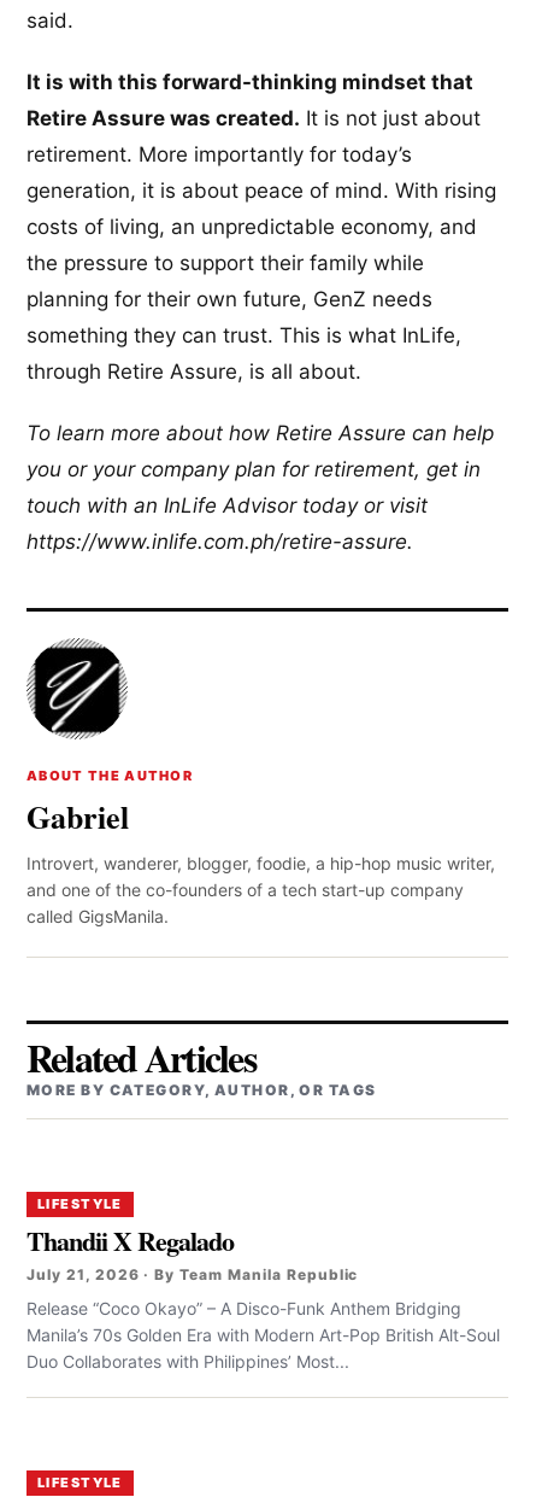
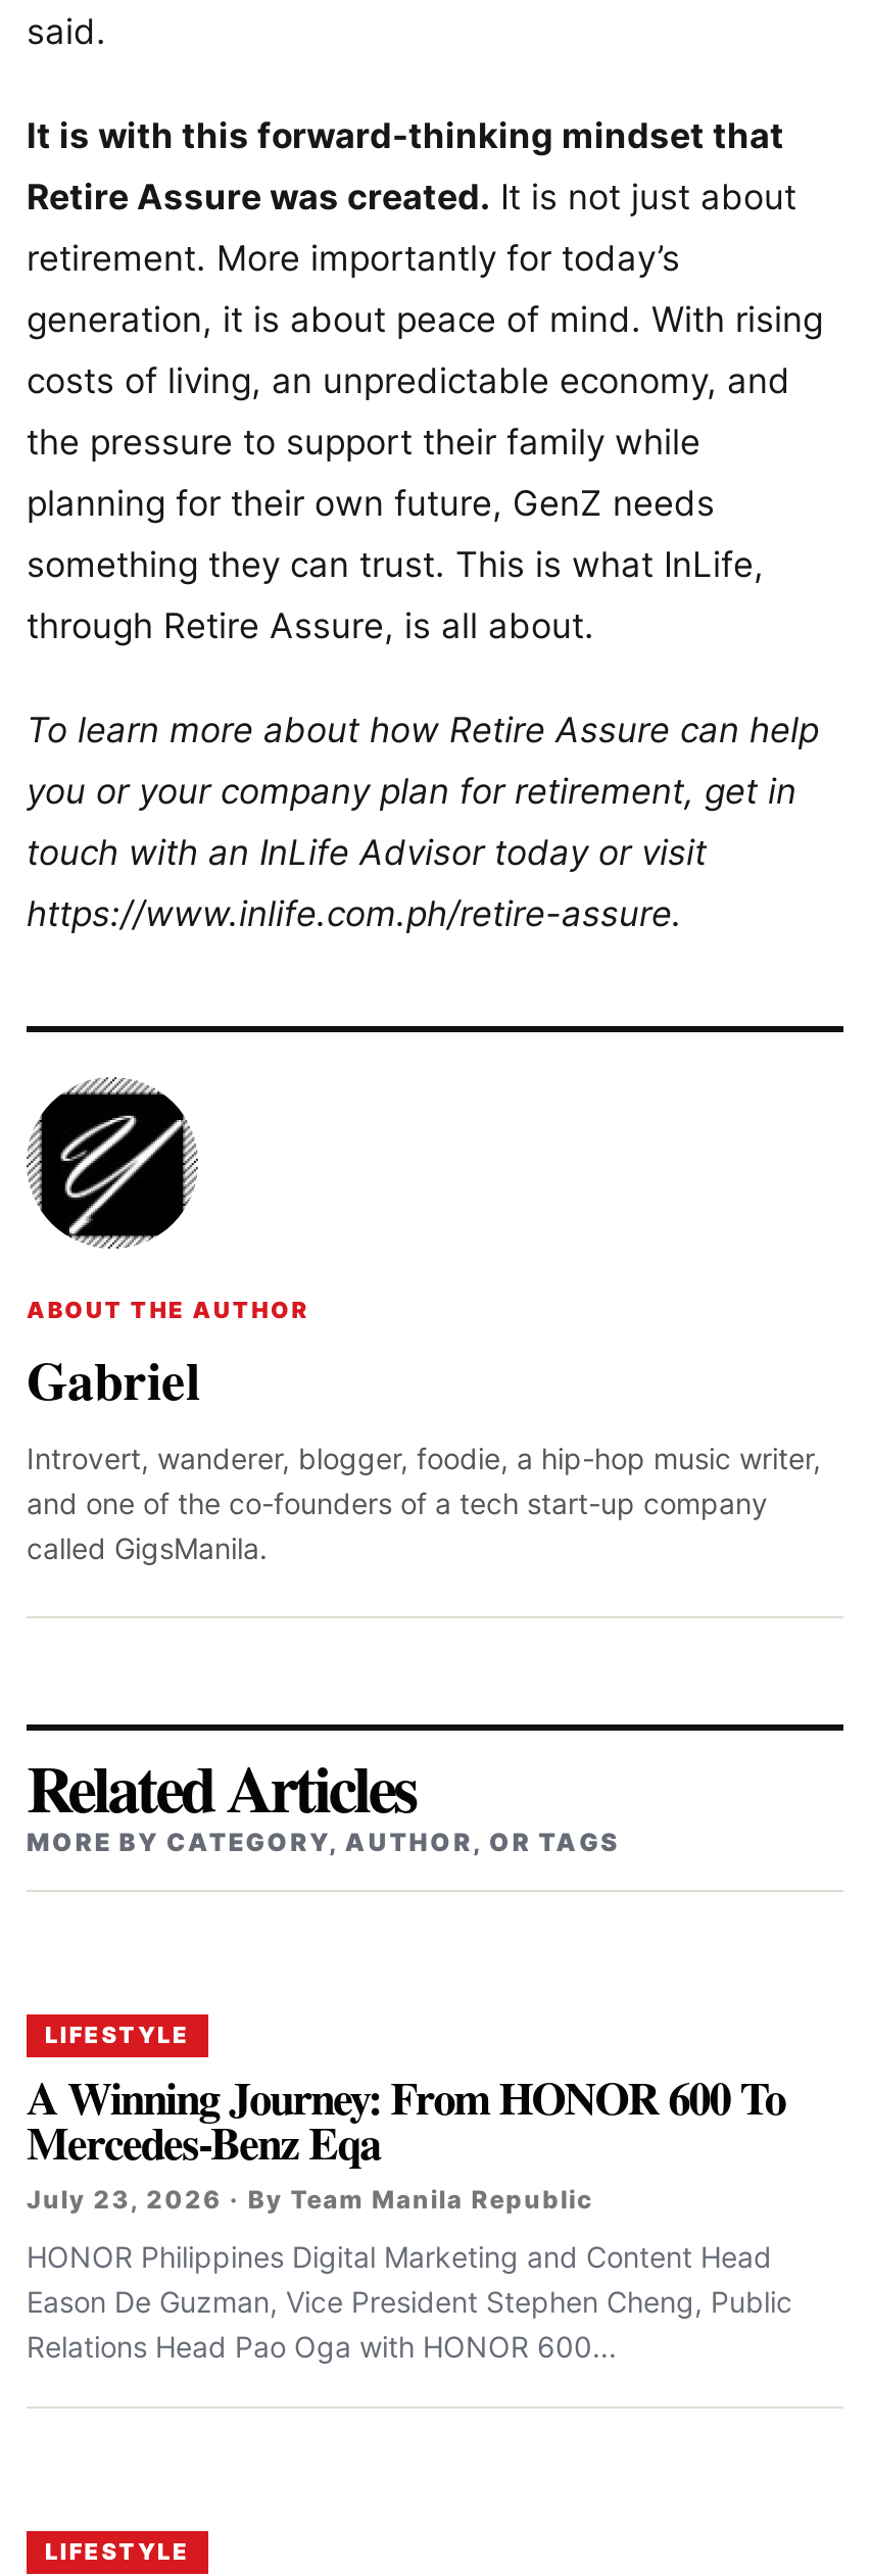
- Thandii X Regalado
- July 21, 2026 · By Team Manila Republic
+ A Winning Journey: From HONOR 600 To
+ Mercedes-Benz Eqa
+ July 23, 2026 · By Team Manila Republic

- Release “Coco Okayo” – A Disco-Funk Anthem Bridging
- Manila’s 70s Golden Era with Modern Art-Pop British Alt-Soul
- Duo Collaborates with Philippines’ Most...
+ HONOR Philippines Digital Marketing and Content Head
+ Eason De Guzman, Vice President Stephen Cheng, Public
+ Relations Head Pao Oga with HONOR 600...
